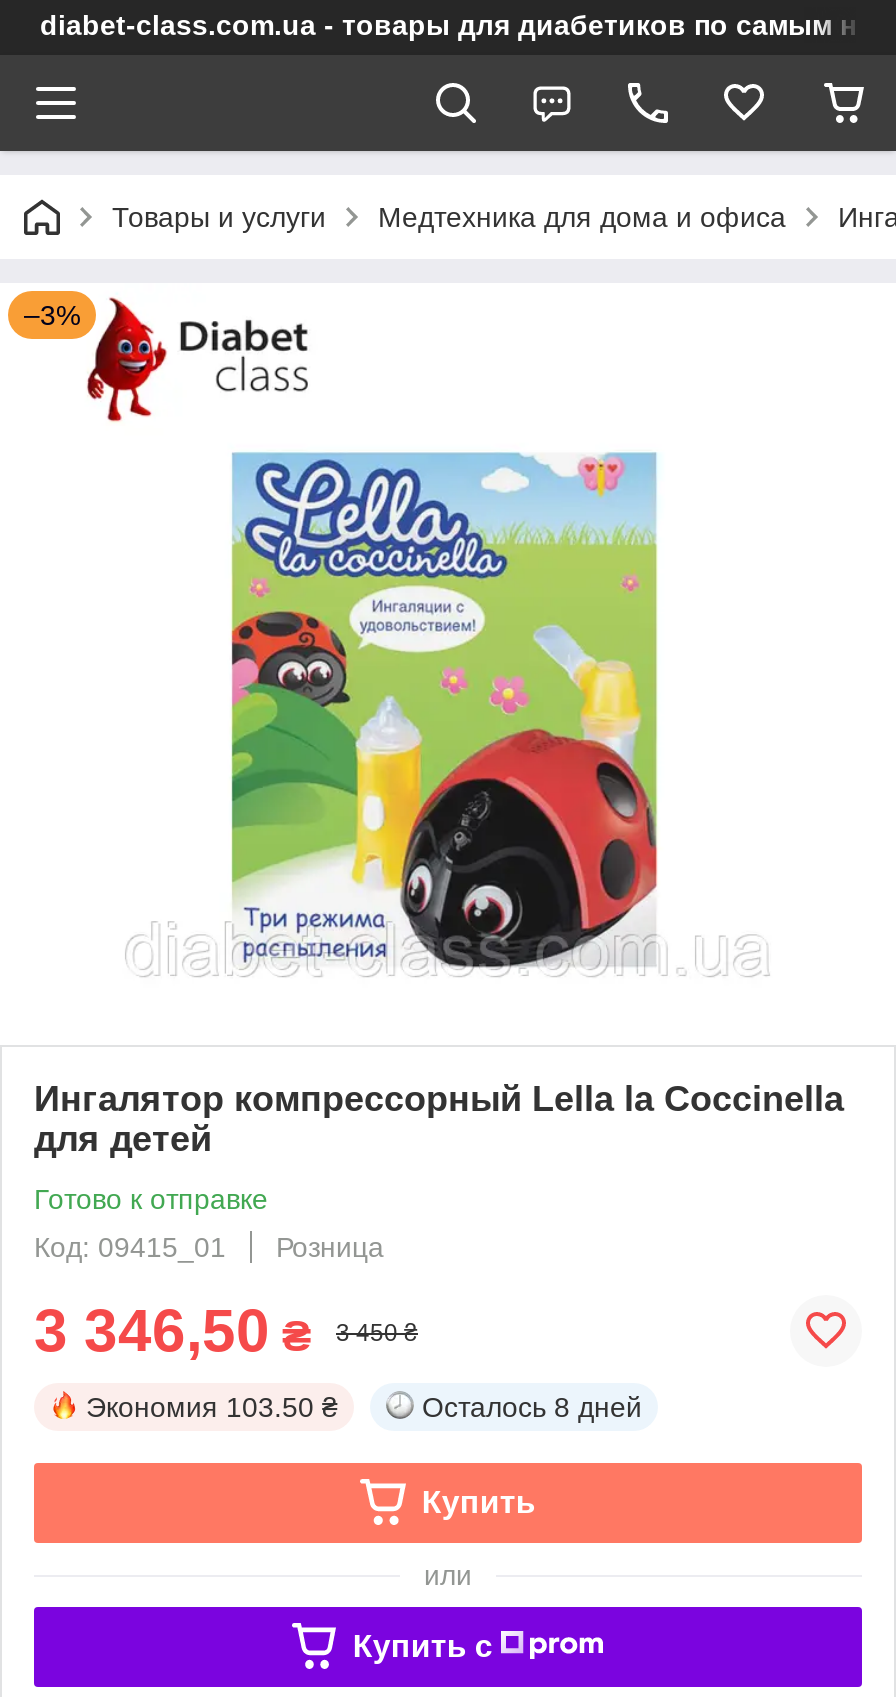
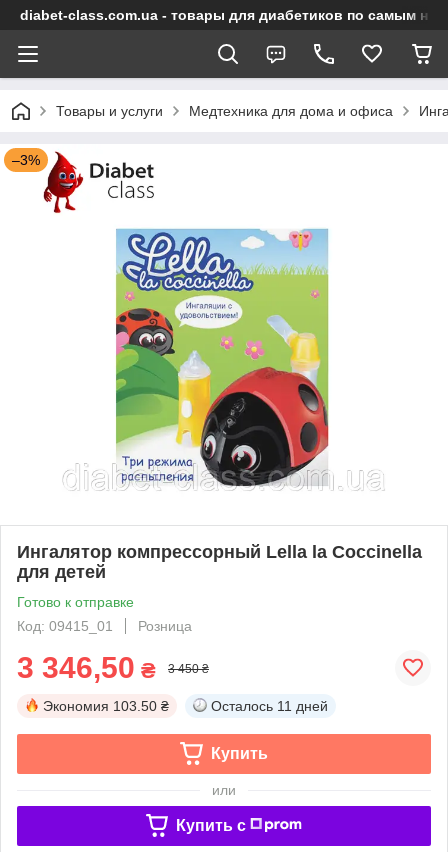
- Осталось 8 дней
+ Осталось 11 дней
